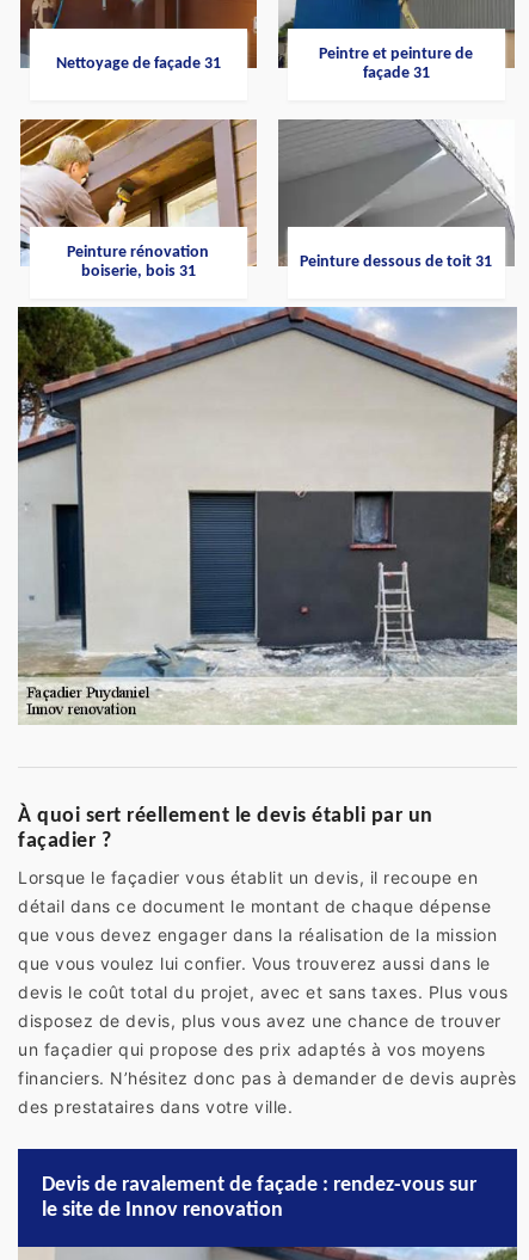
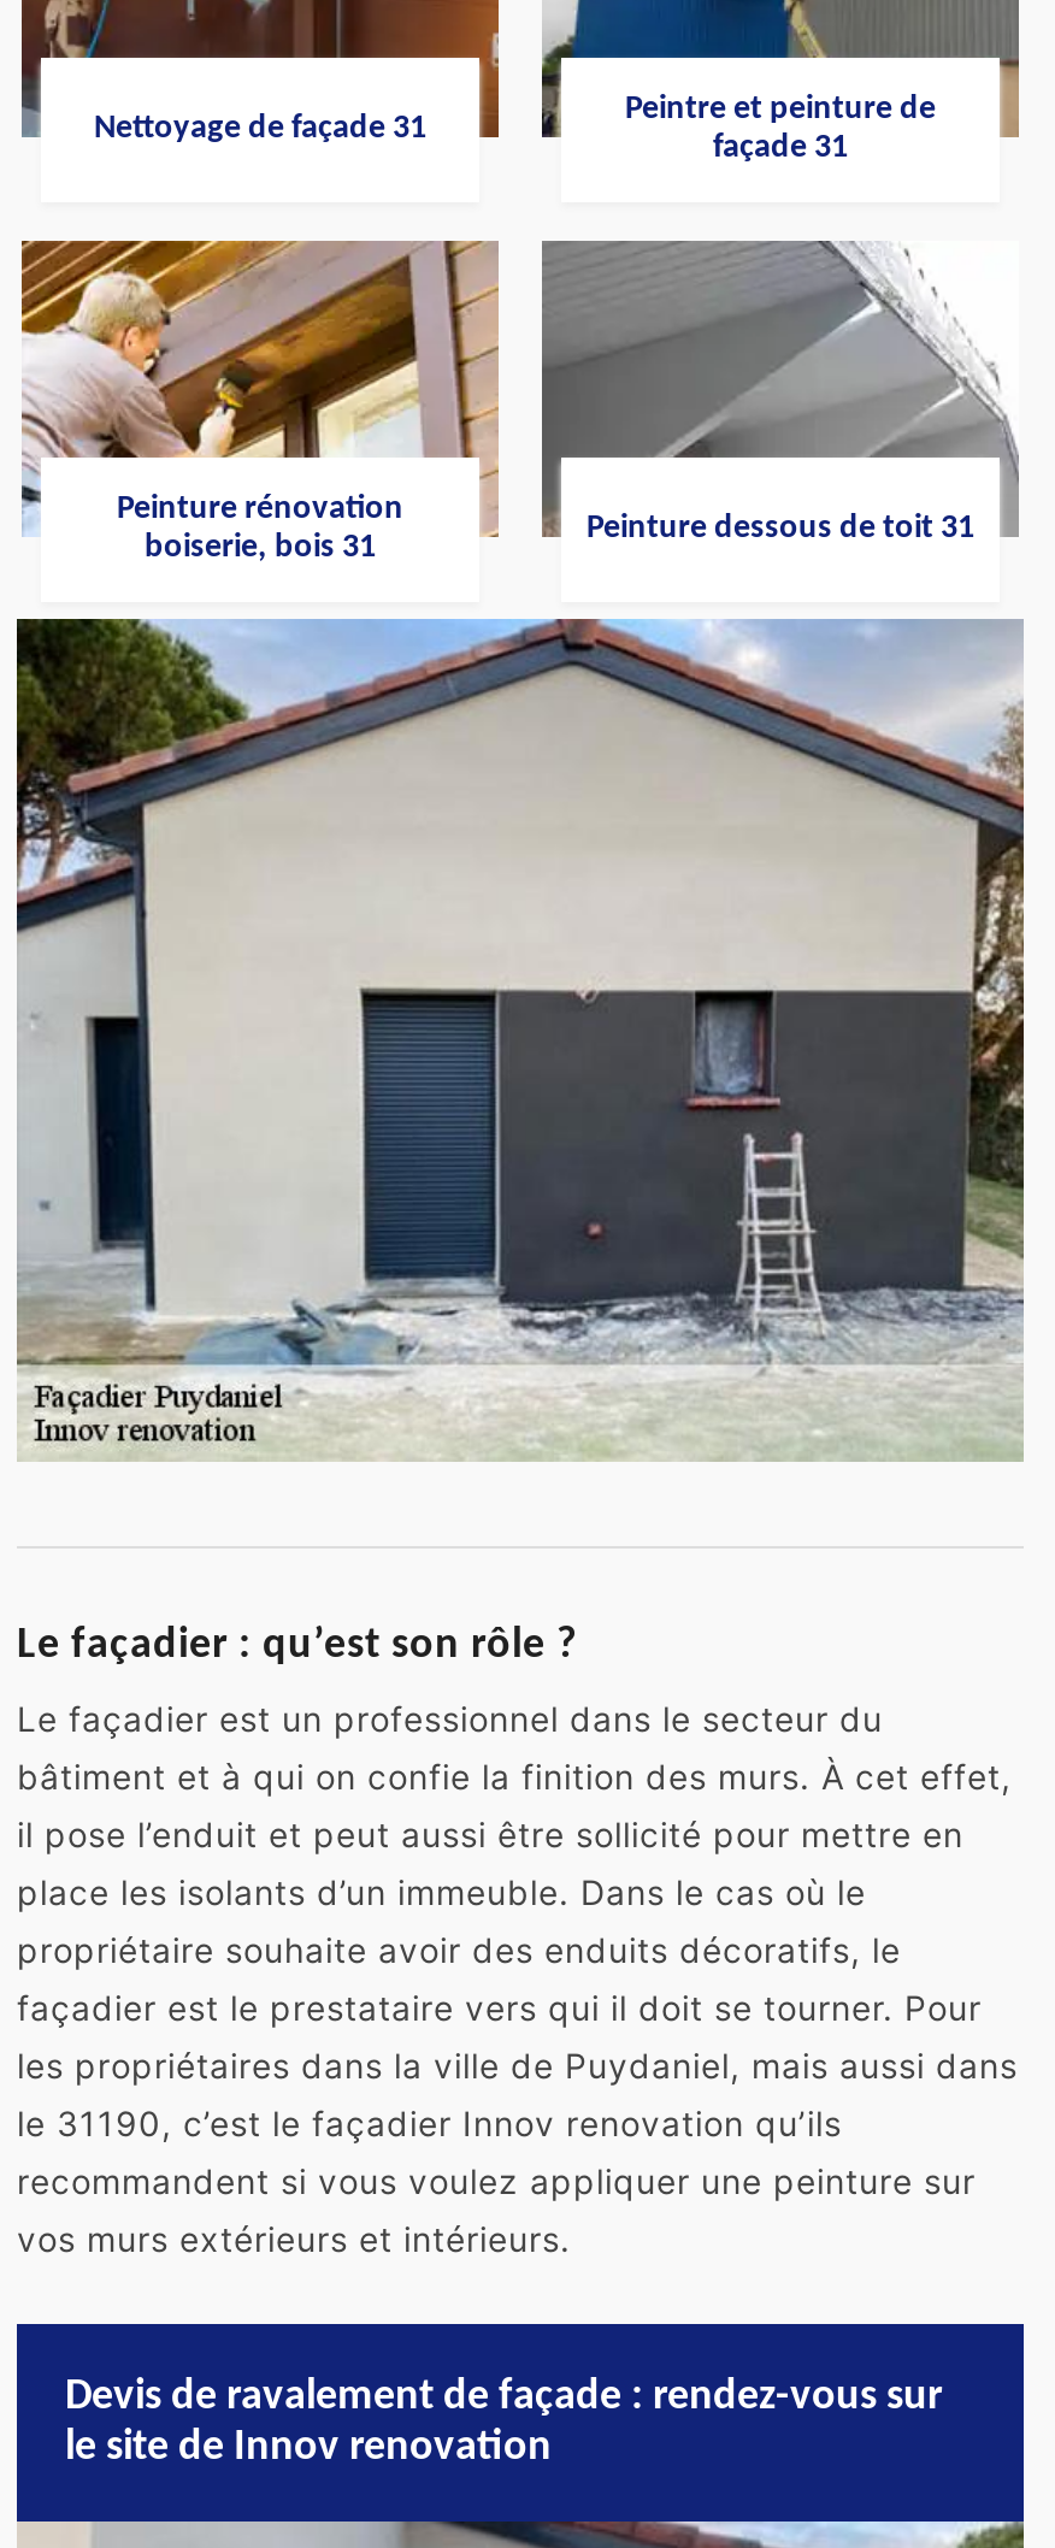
- À quoi sert réellement le devis établi par un
- façadier ?
+ Le façadier : qu’est son rôle ?

- Lorsque le façadier vous établit un devis, il recoupe en
- détail dans ce document le montant de chaque dépense
- que vous devez engager dans la réalisation de la mission
- que vous voulez lui confier. Vous trouverez aussi dans le
- devis le coût total du projet, avec et sans taxes. Plus vous
- disposez de devis, plus vous avez une chance de trouver
- un façadier qui propose des prix adaptés à vos moyens
- financiers. N’hésitez donc pas à demander de devis auprès
- des prestataires dans votre ville.
+ Le façadier est un professionnel dans le secteur du
+ bâtiment et à qui on confie la finition des murs. À cet effet,
+ il pose l’enduit et peut aussi être sollicité pour mettre en
+ place les isolants d’un immeuble. Dans le cas où le
+ propriétaire souhaite avoir des enduits décoratifs, le
+ façadier est le prestataire vers qui il doit se tourner. Pour
+ les propriétaires dans la ville de Puydaniel, mais aussi dans
+ le 31190, c’est le façadier Innov renovation qu’ils
+ recommandent si vous voulez appliquer une peinture sur
+ vos murs extérieurs et intérieurs.
